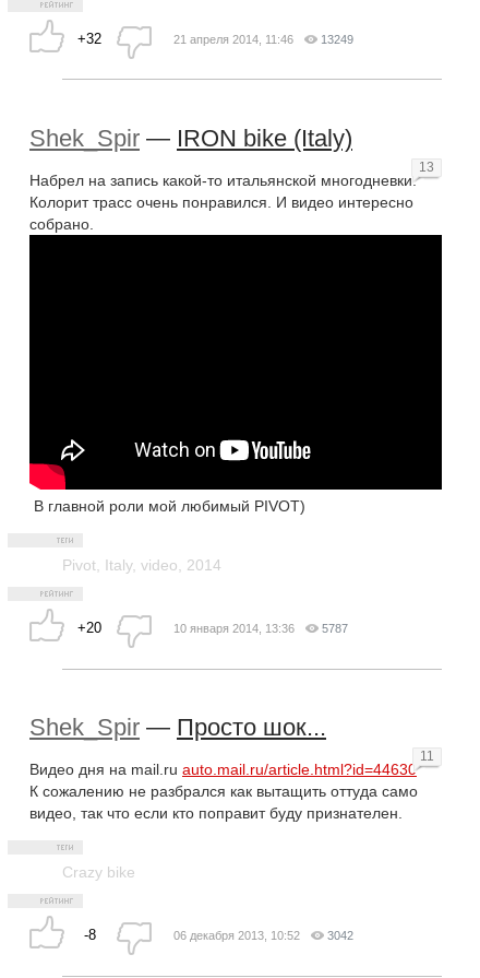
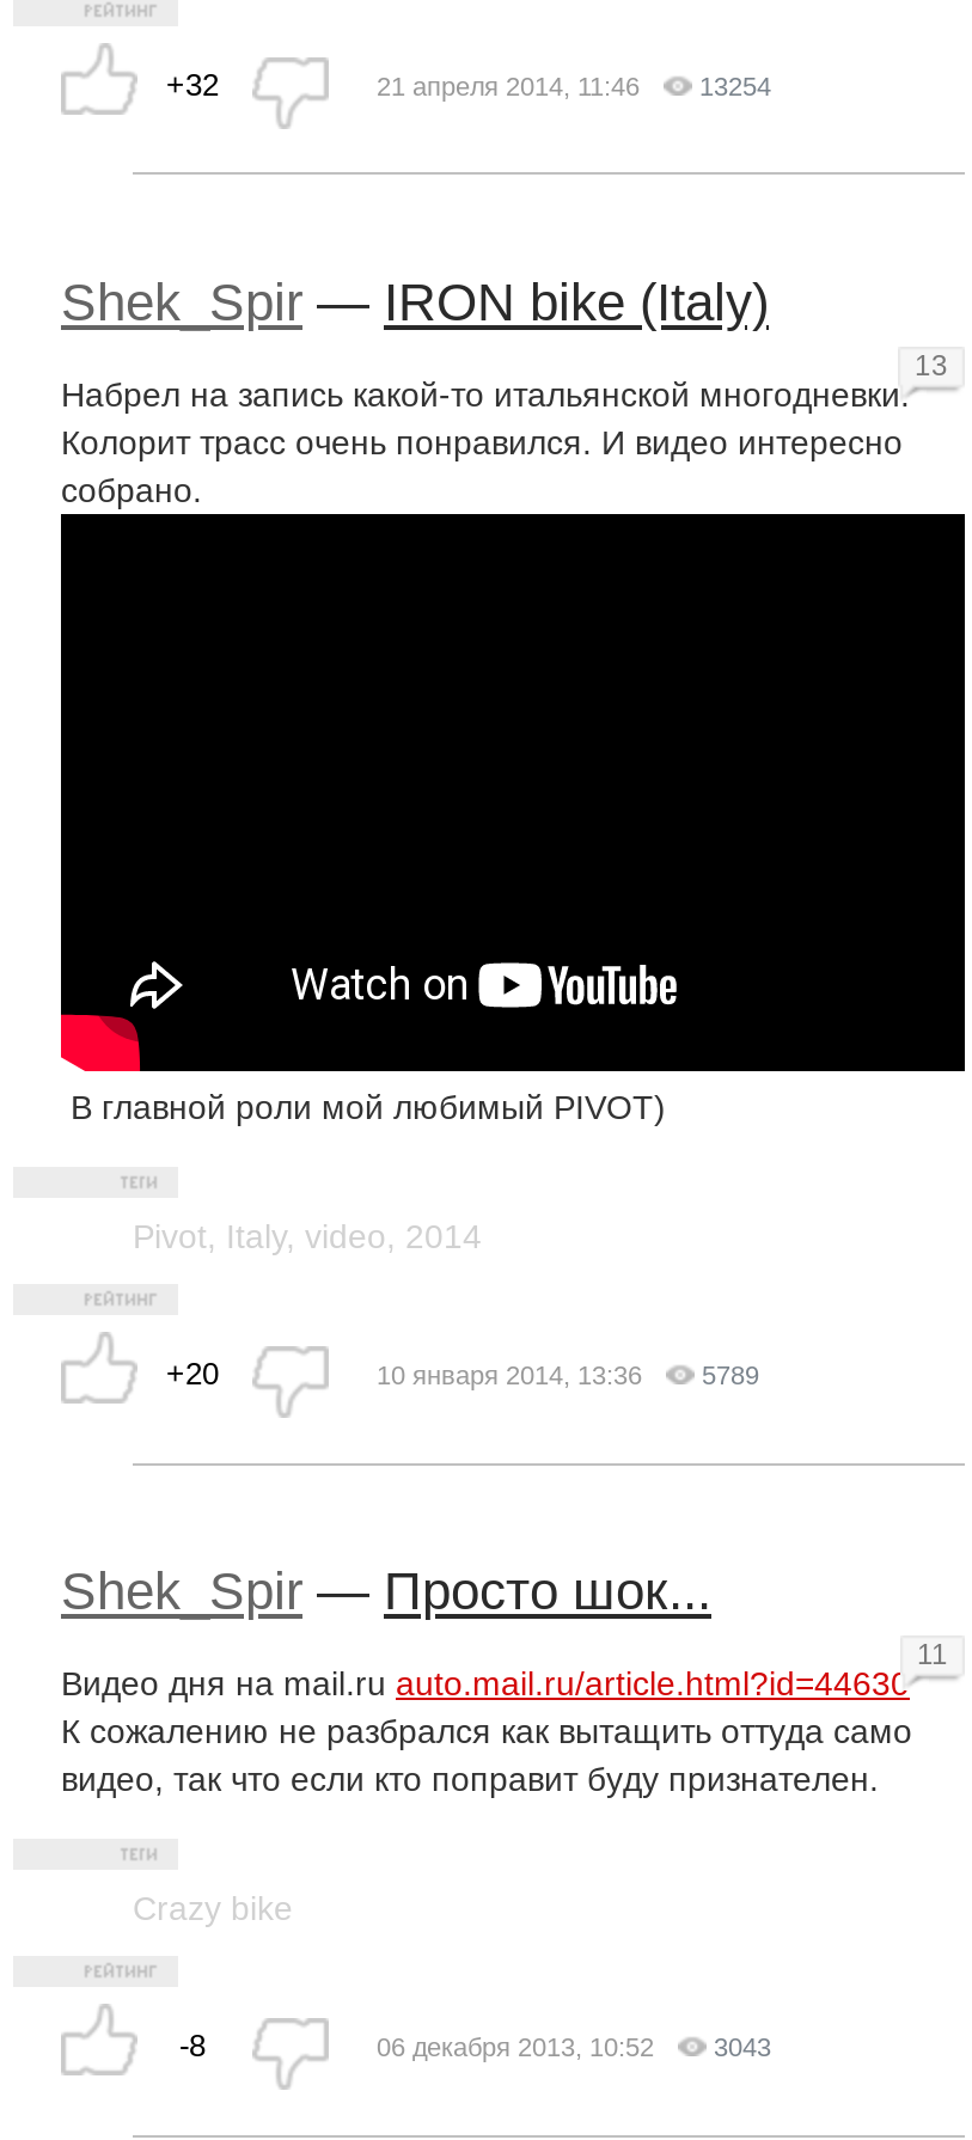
- 13249
+ 13254

- 5787
+ 5789

- 3042
+ 3043
